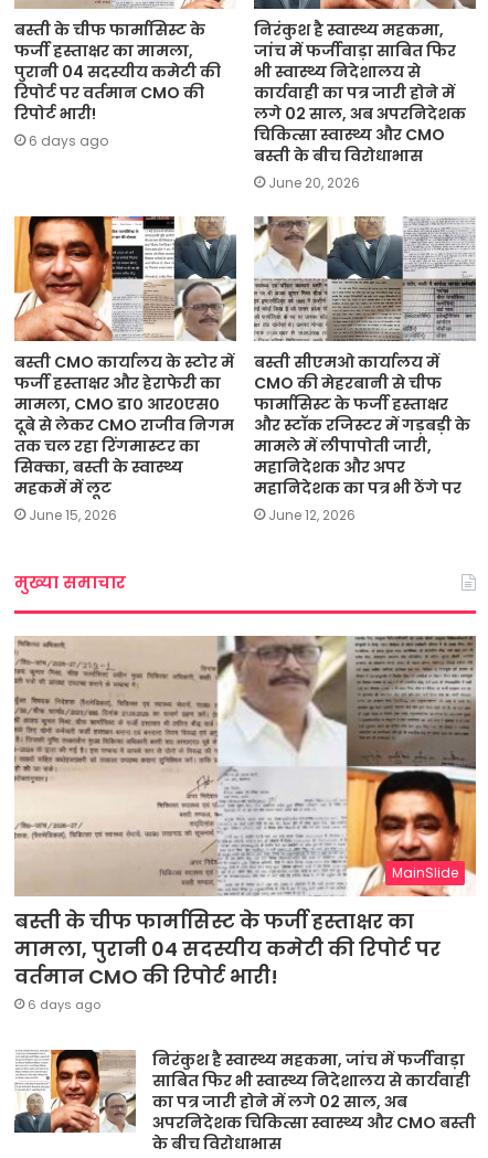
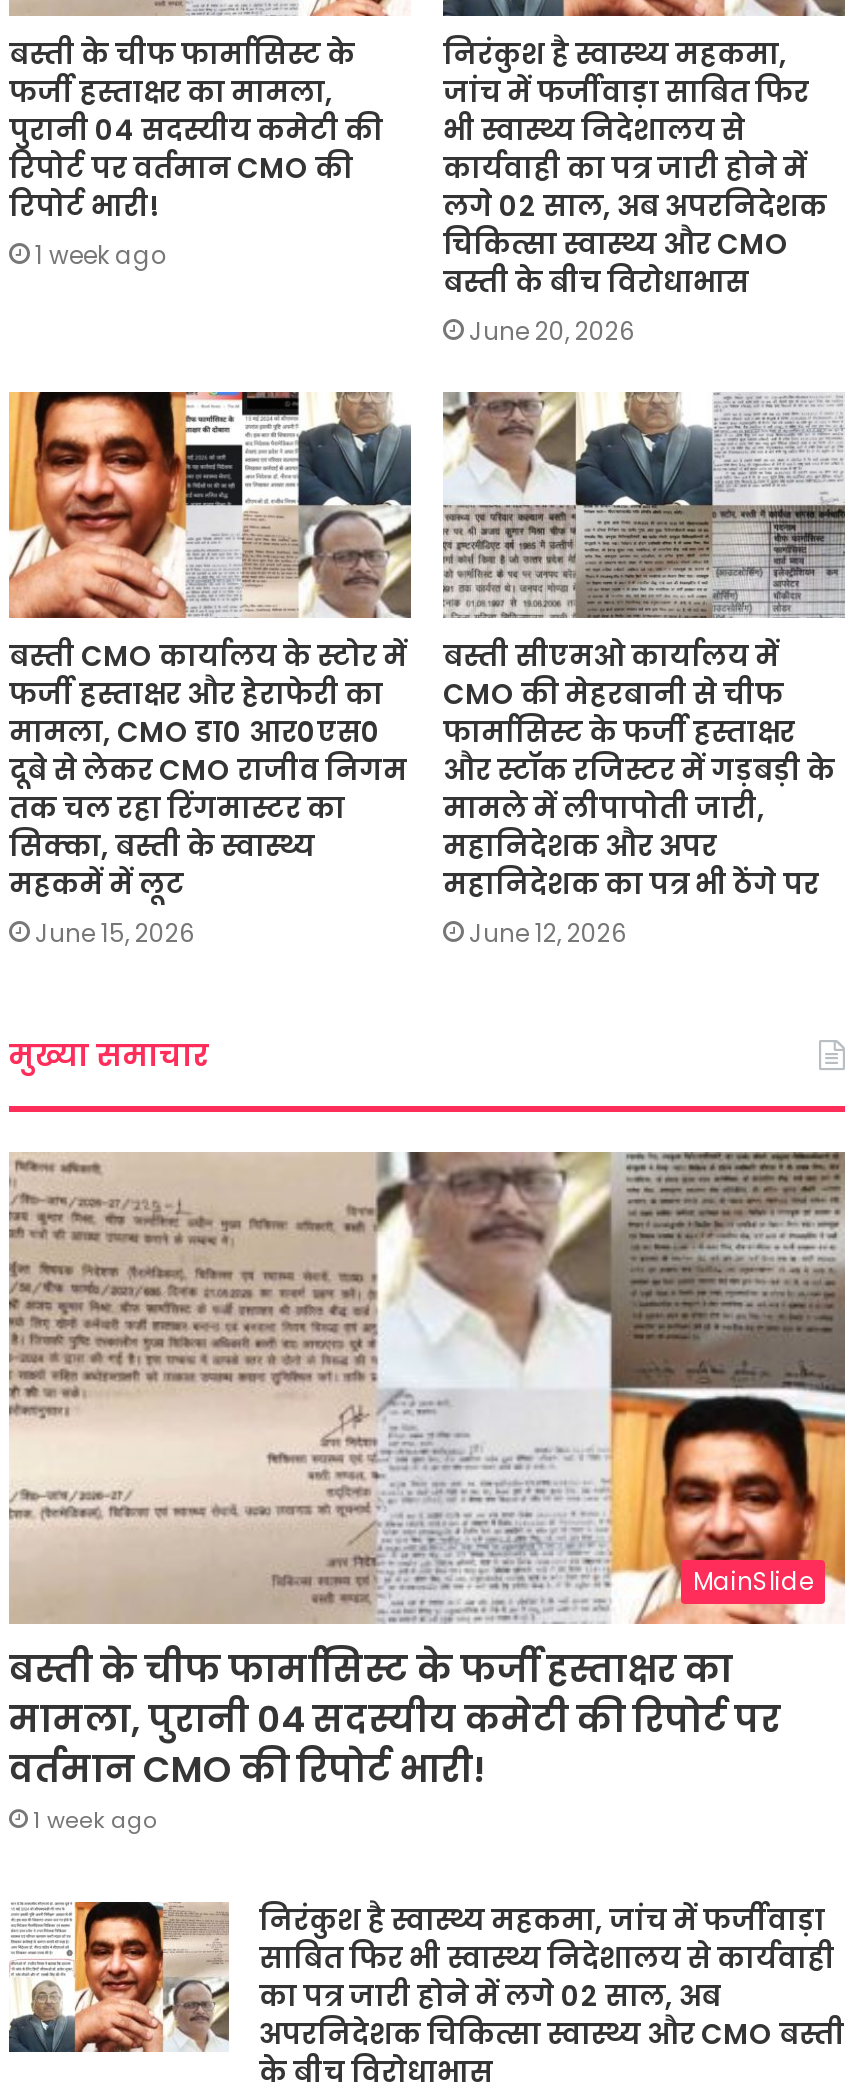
- 6 days ago
+ 1 week ago

- 6 days ago
+ 1 week ago
